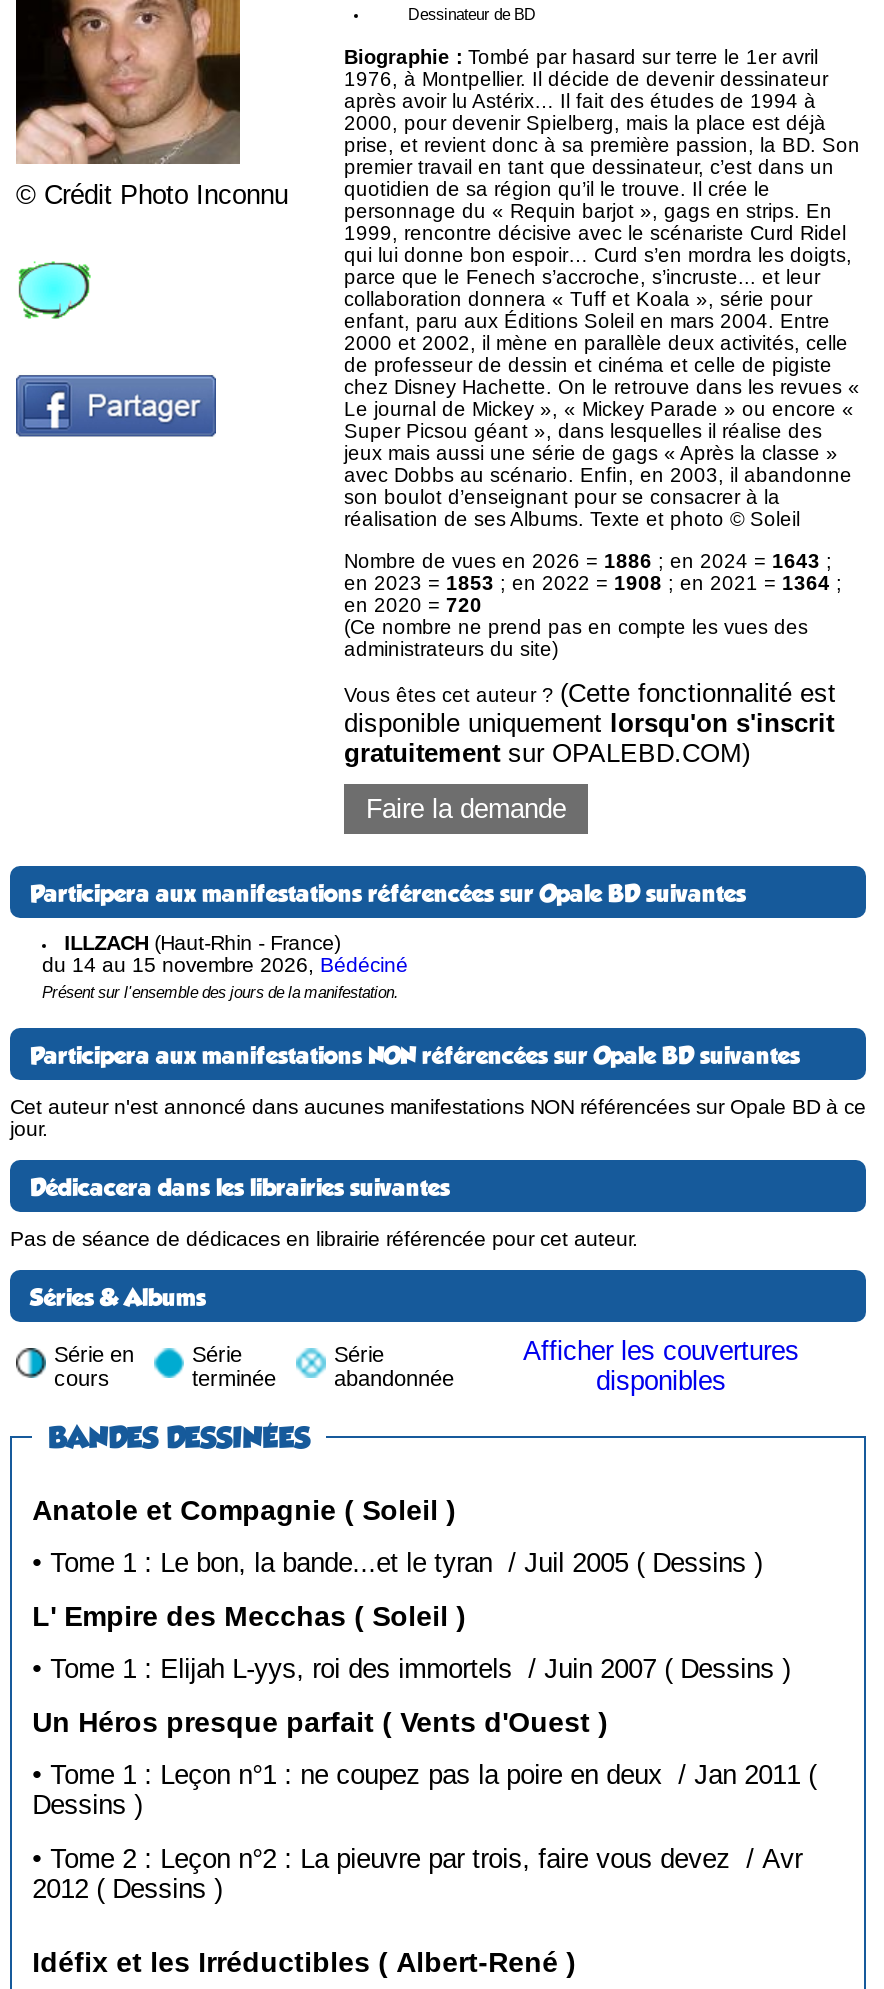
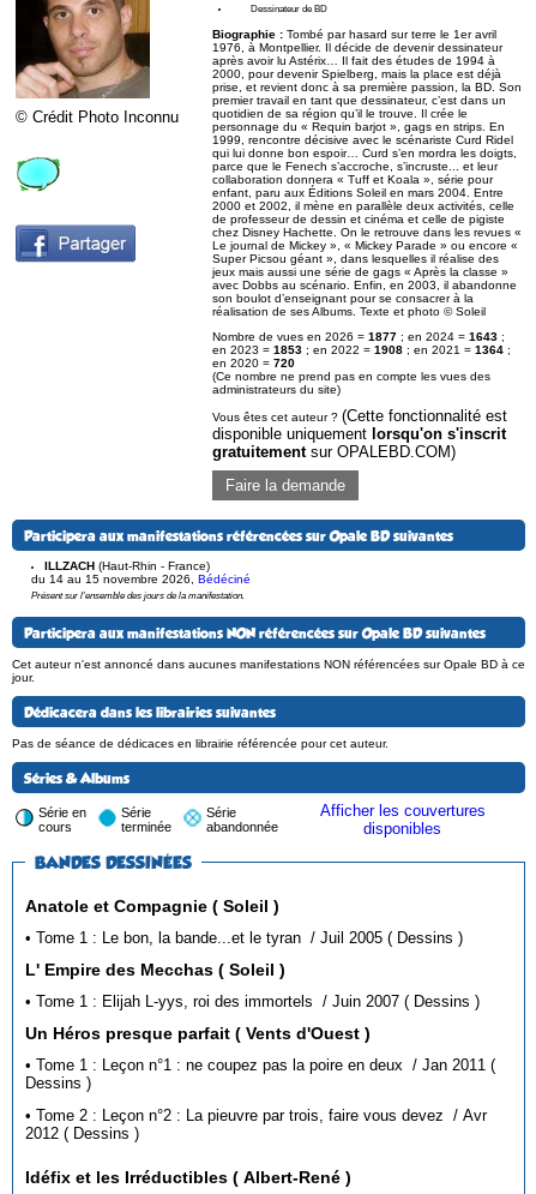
- Nombre de vues en 2026 = 1886; en 2024 = 1643;
+ Nombre de vues en 2026 = 1877; en 2024 = 1643;
